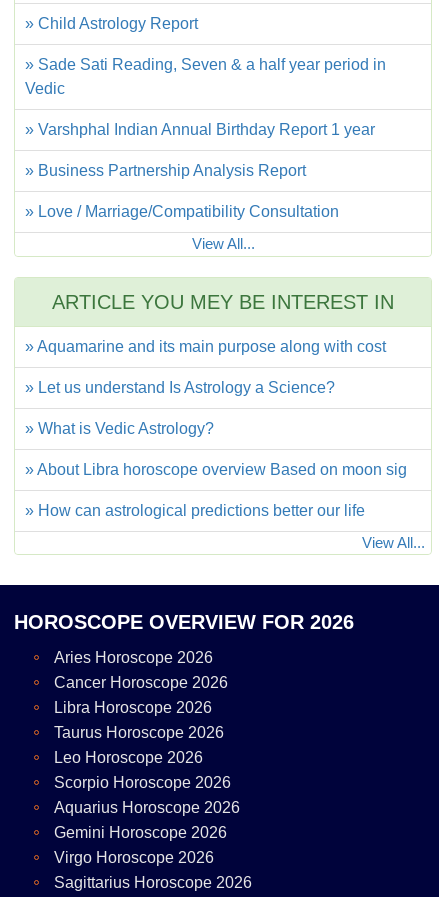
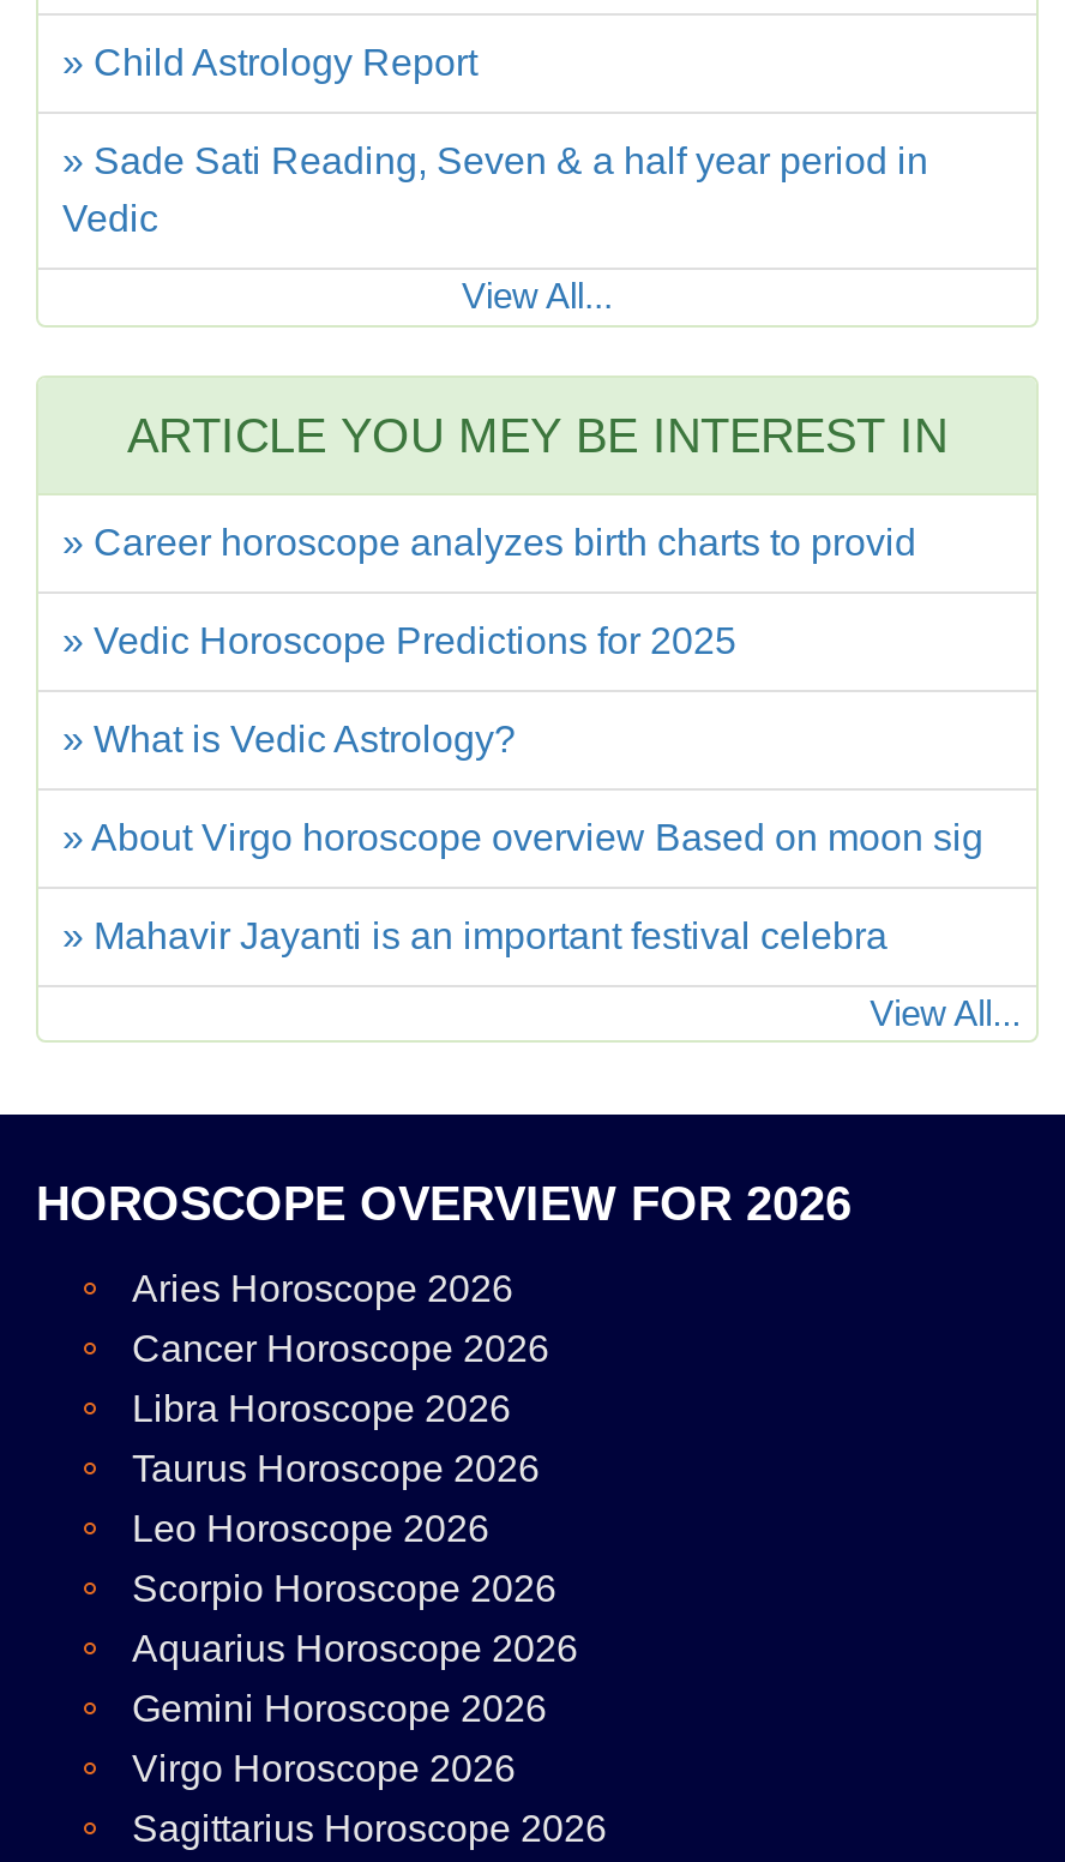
- » Varshphal Indian Annual Birthday Report 1 year
- » Business Partnership Analysis Report
- » Love / Marriage/Compatibility Consultation

- » Aquamarine and its main purpose along with cost
+ » Career horoscope analyzes birth charts to provid

- » Let us understand Is Astrology a Science?
+ » Vedic Horoscope Predictions for 2025

- » About Libra horoscope overview Based on moon sig
+ » About Virgo horoscope overview Based on moon sig

- » How can astrological predictions better our life
+ » Mahavir Jayanti is an important festival celebra
